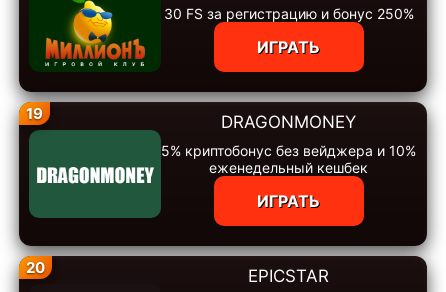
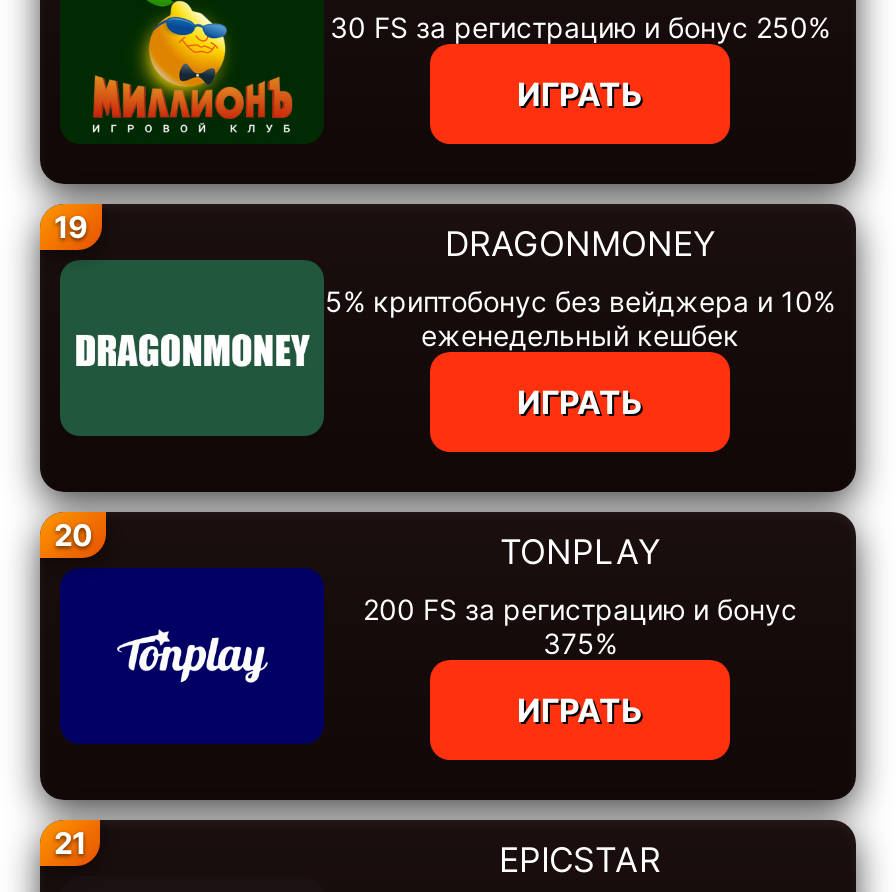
+ [image]
+ TONPLAY
+ 200 FS за регистрацию и бонус
+ 375%
+ ИГРАТЬ
+ 21
